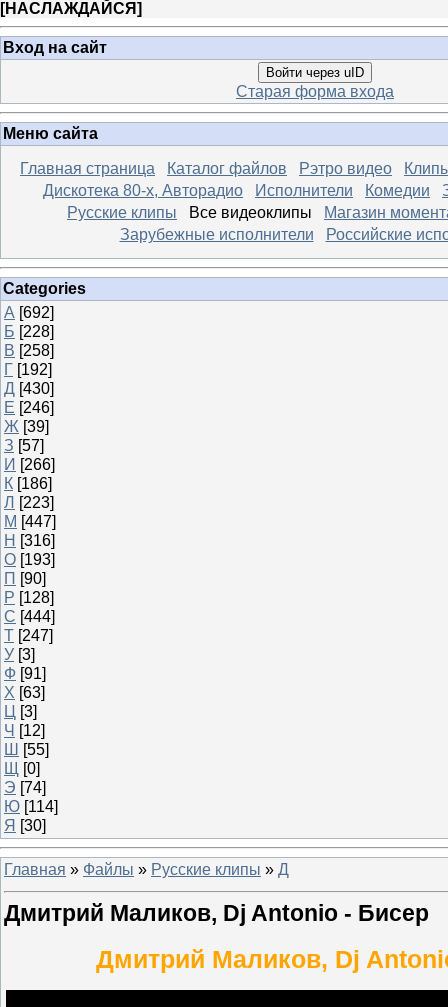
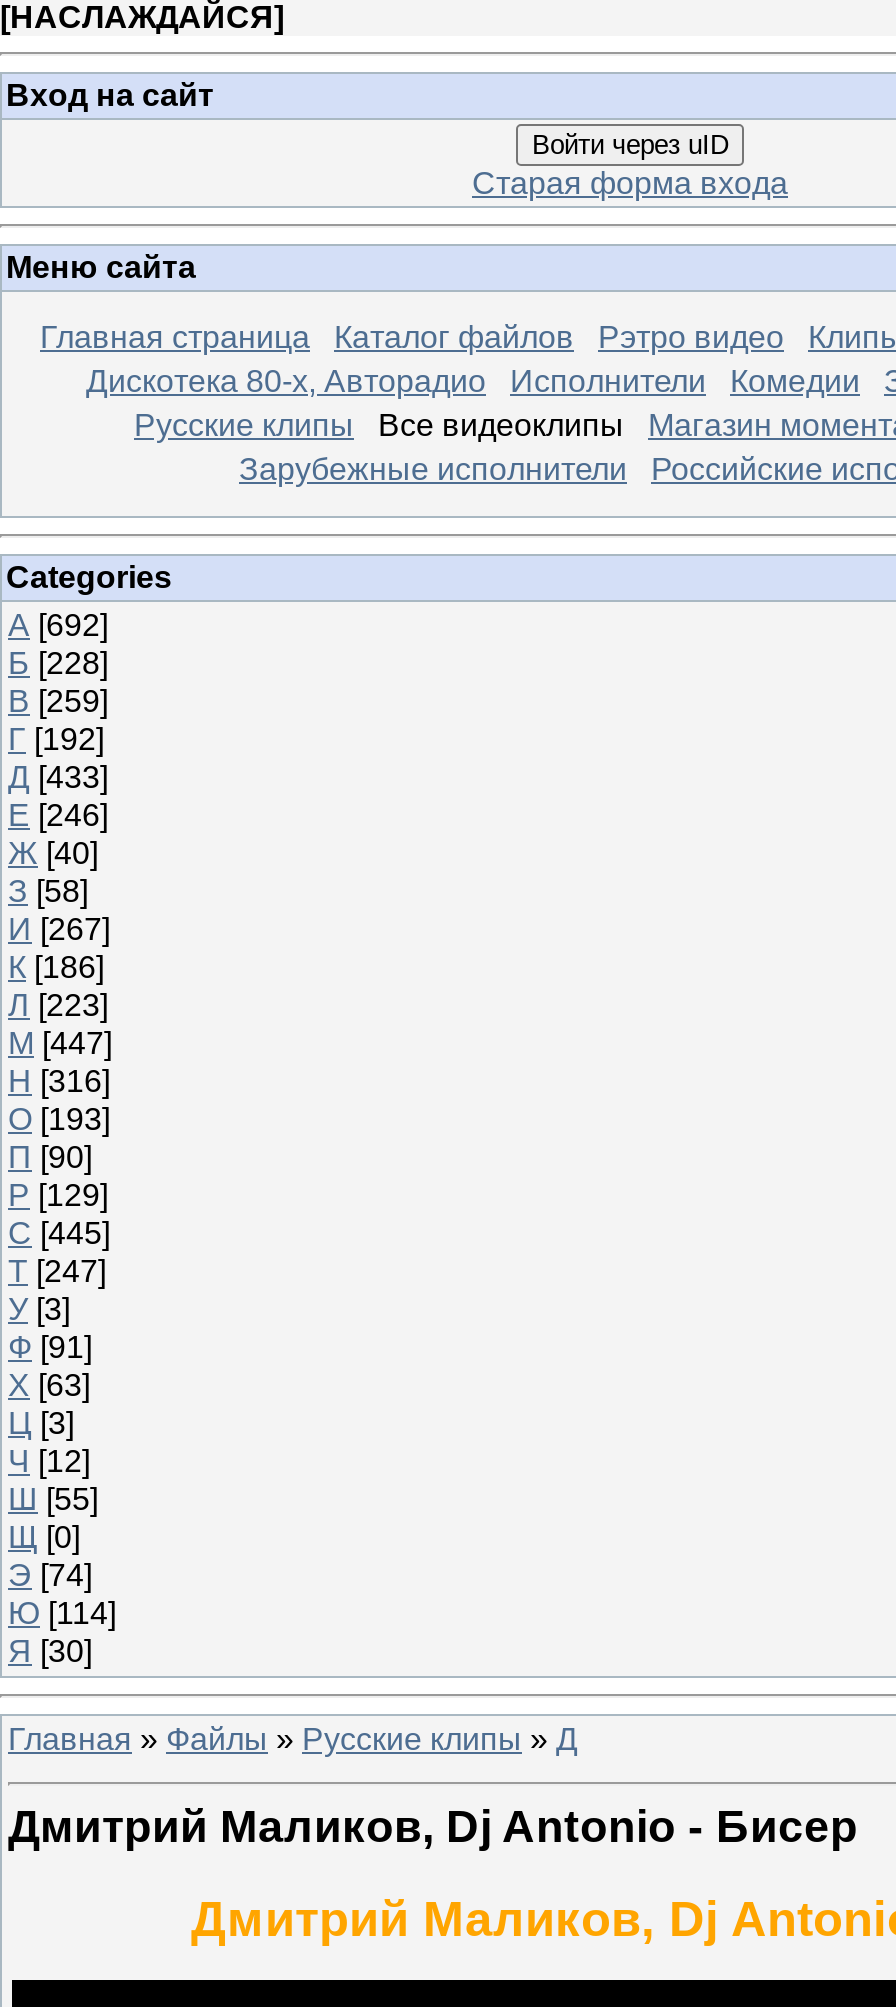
- В [258]
+ В [259]

- Д [430]
+ Д [433]

- Ж [39]
+ Ж [40]

- З [57]
+ З [58]

- И [266]
+ И [267]

- Р [128]
+ Р [129]

- С [444]
+ С [445]
